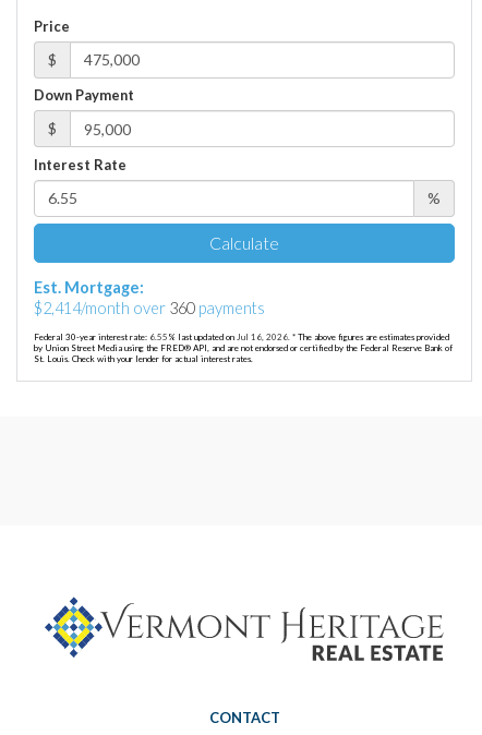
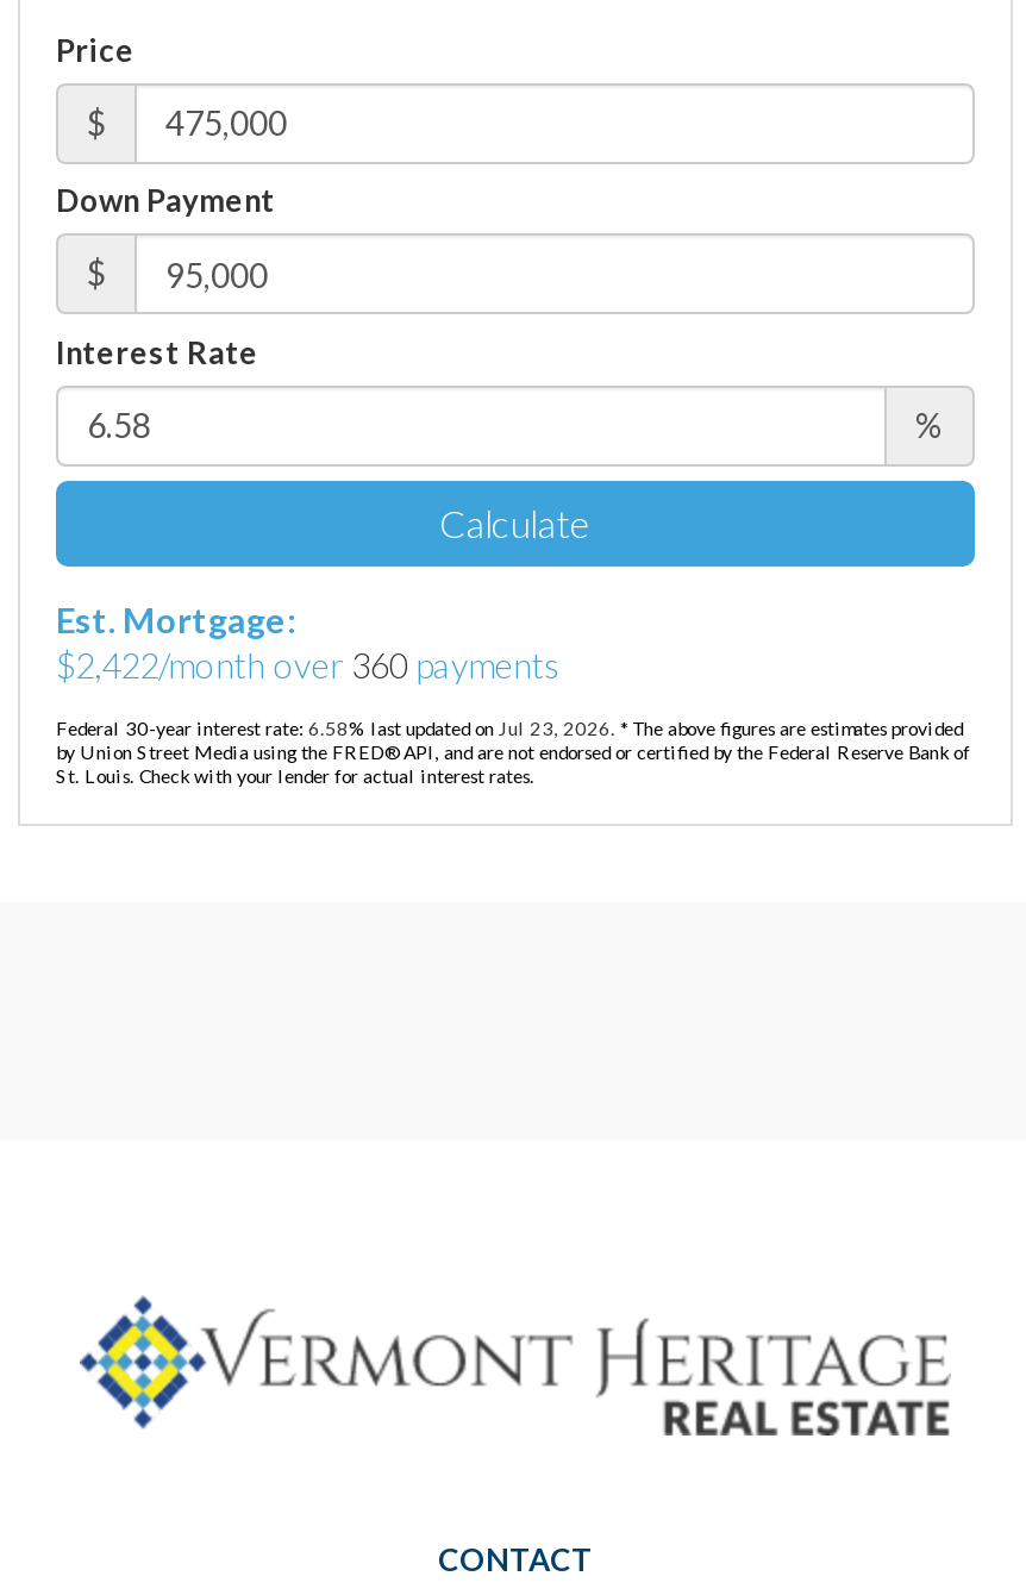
- $2,414/month over 360 payments
+ $2,422/month over 360 payments

- Federal 30-year interest rate: 6.55% last updated on Jul 16, 2026. * The above figures are estimates provided
+ Federal 30-year interest rate: 6.58% last updated on Jul 23, 2026. * The above figures are estimates provided
